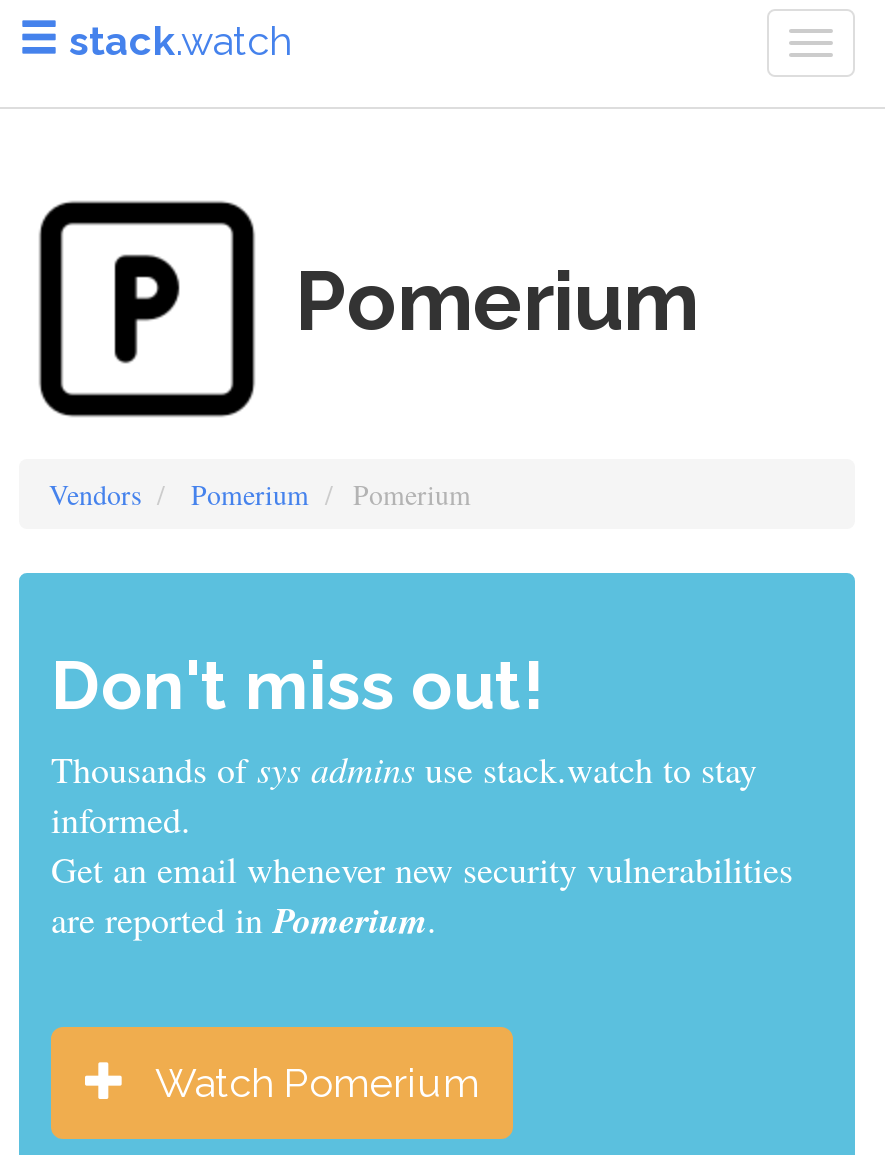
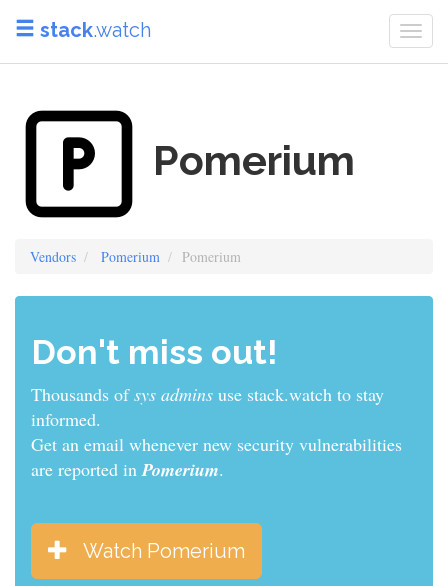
- Thousands of developers use stack.watch to stay
+ Thousands of sys admins use stack.watch to stay
